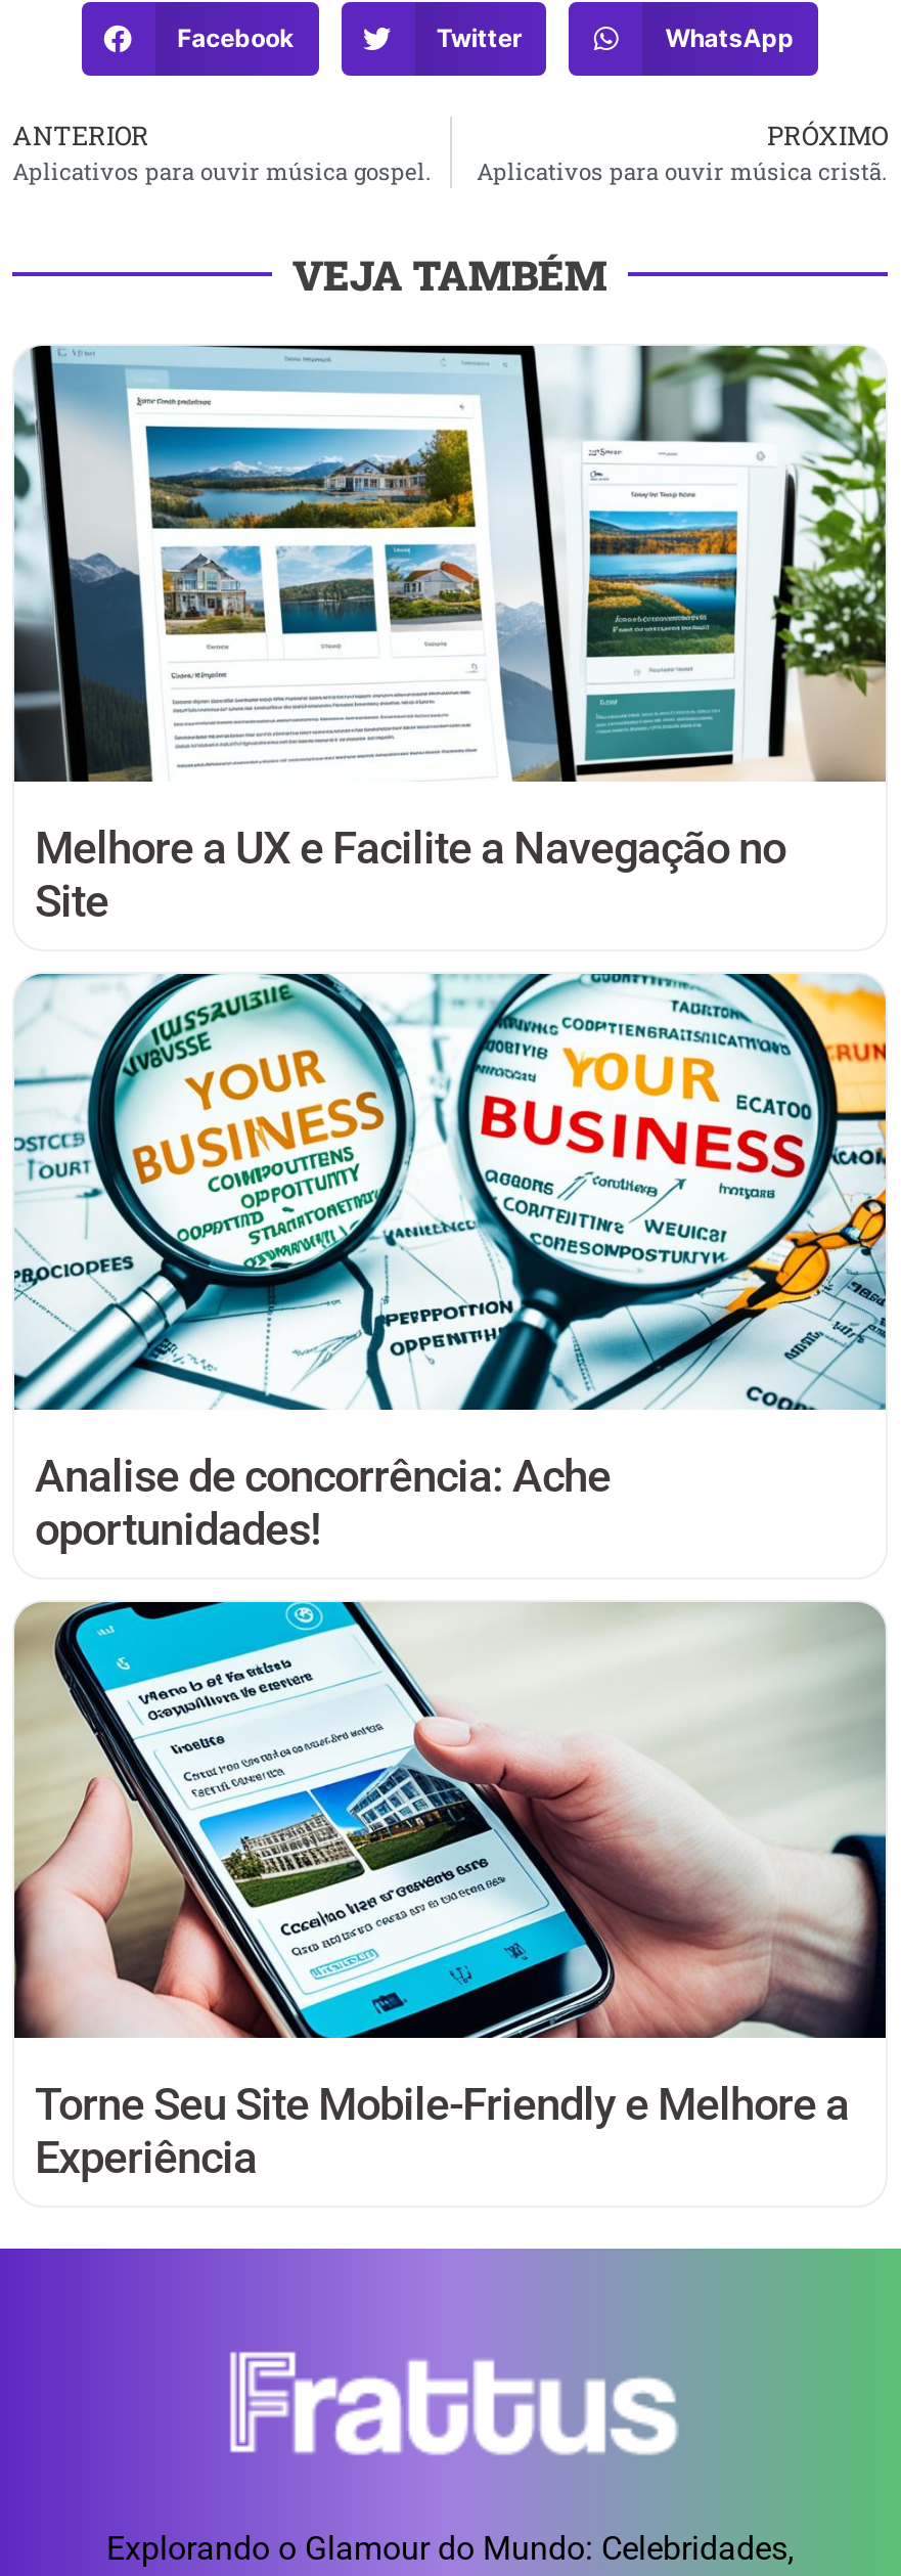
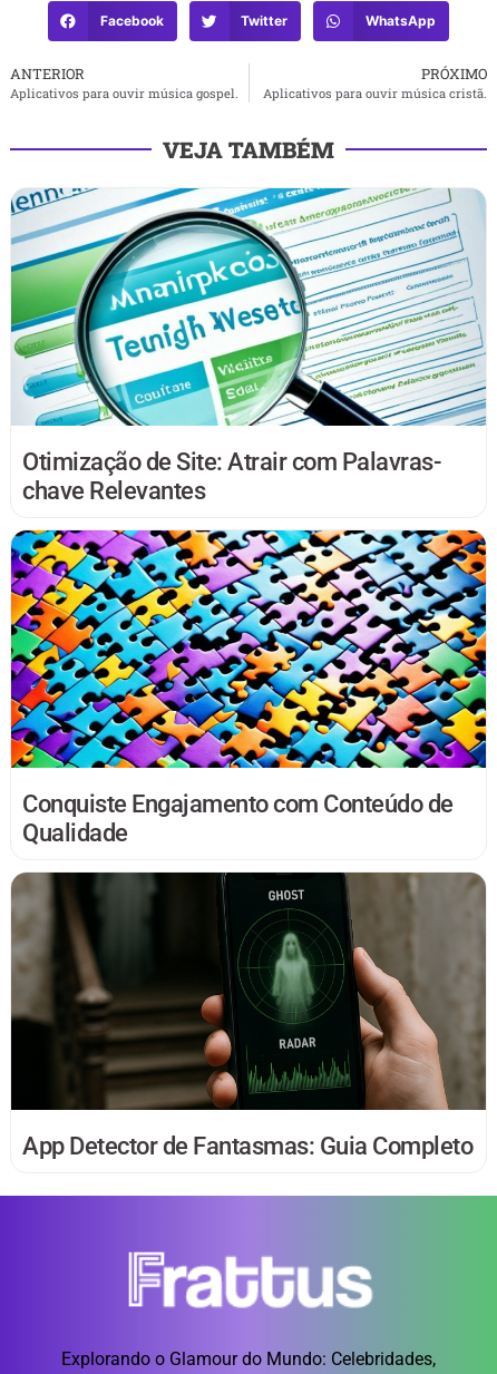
- [image]
- Melhore a UX e Facilite a Navegação no
- Site
+ [image]
+ Otimização de Site: Atrair com Palavras-
+ chave Relevantes

- [image]
- Analise de concorrência: Ache
- oportunidades!
+ [image]
+ Conquiste Engajamento com Conteúdo de
+ Qualidade

- [image]
- Torne Seu Site Mobile-Friendly e Melhore a
- Experiência
+ [image]
+ App Detector de Fantasmas: Guia Completo
